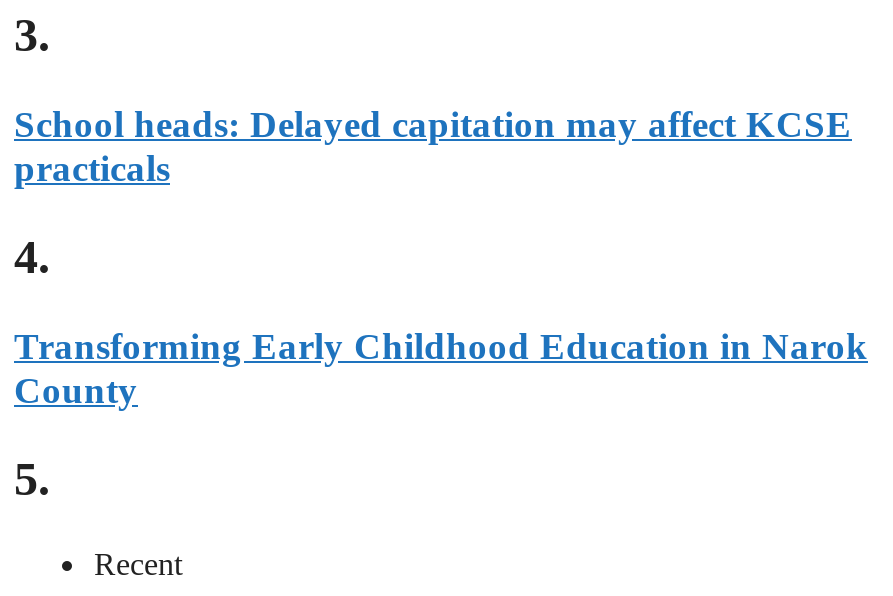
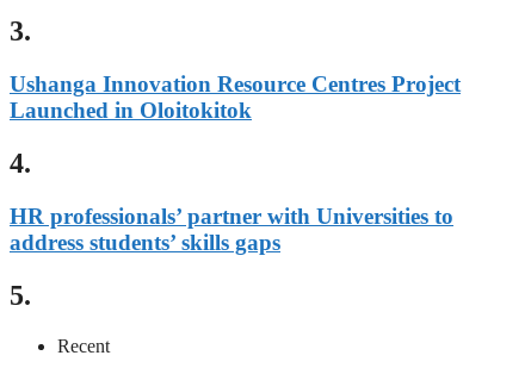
- School heads: Delayed capitation may affect KCSE
- practicals
+ Ushanga Innovation Resource Centres Project
+ Launched in Oloitokitok

- Transforming Early Childhood Education in Narok
- County
+ HR professionals’ partner with Universities to
+ address students’ skills gaps
